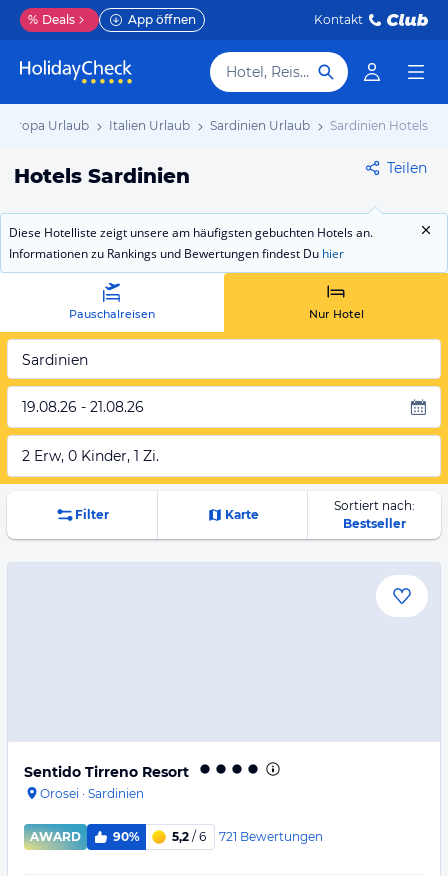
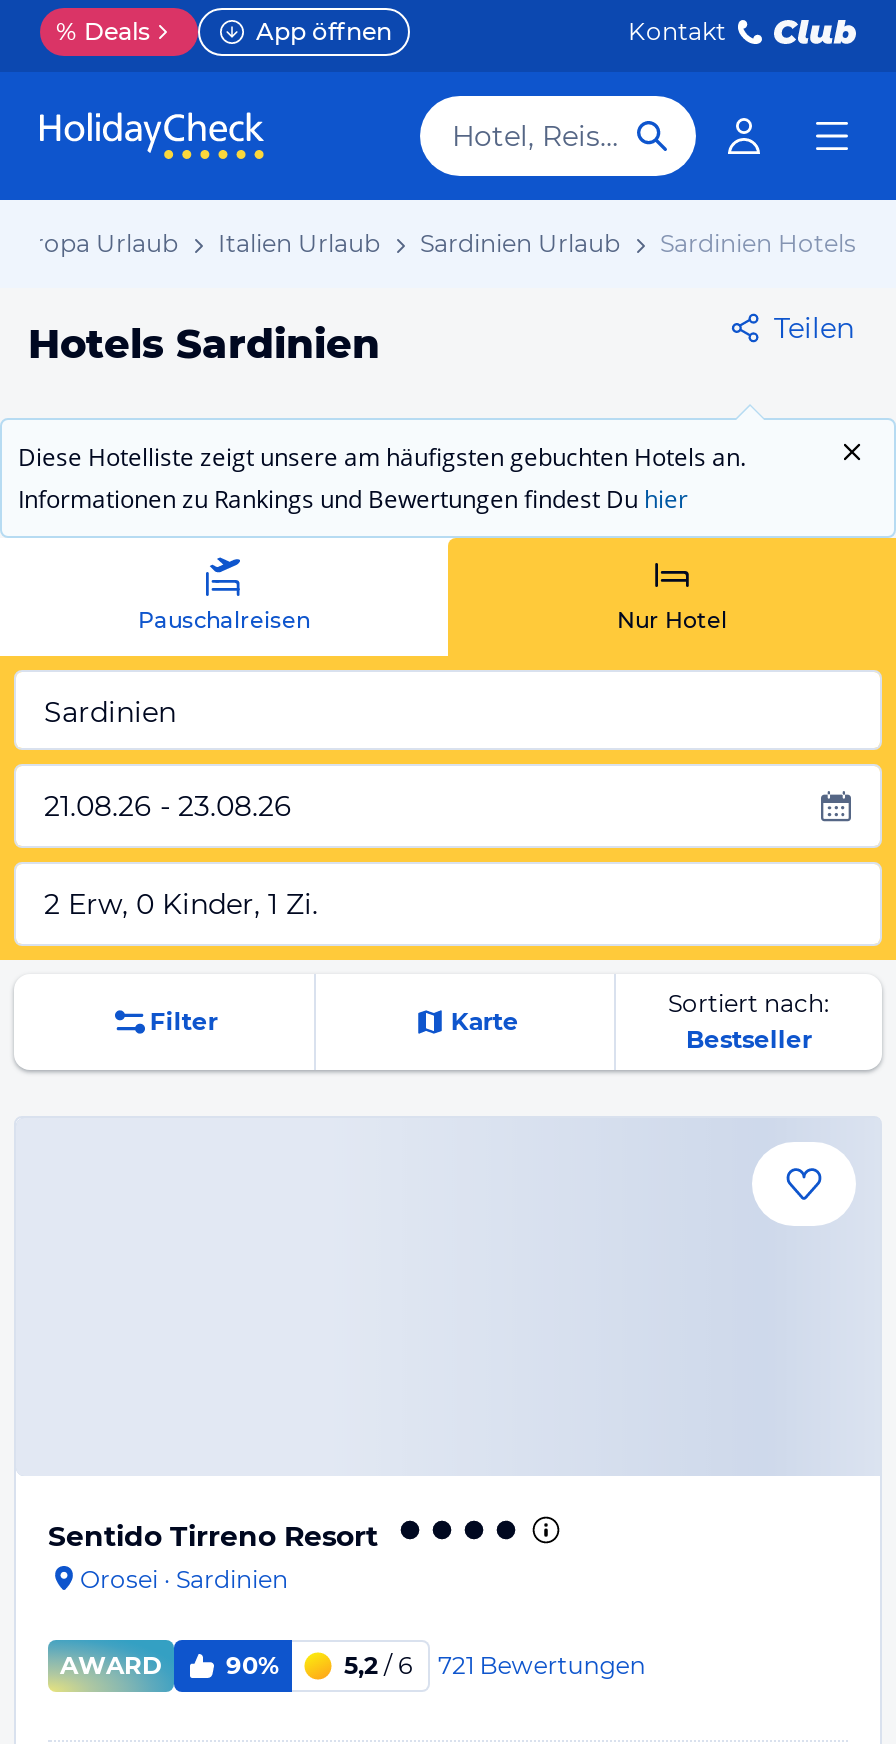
- 19.08.26 - 21.08.26
+ 21.08.26 - 23.08.26
